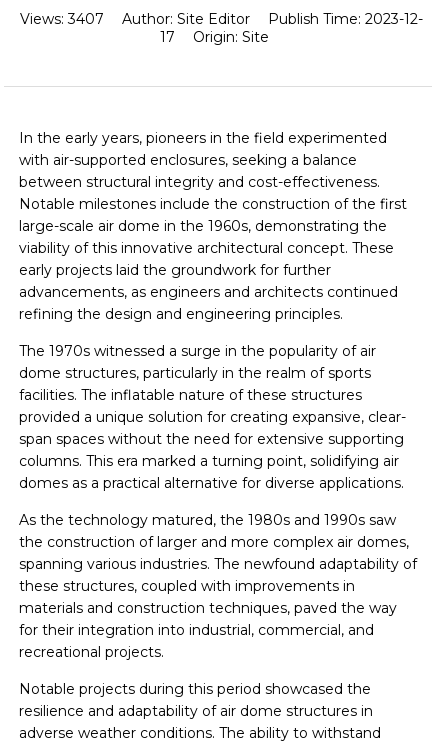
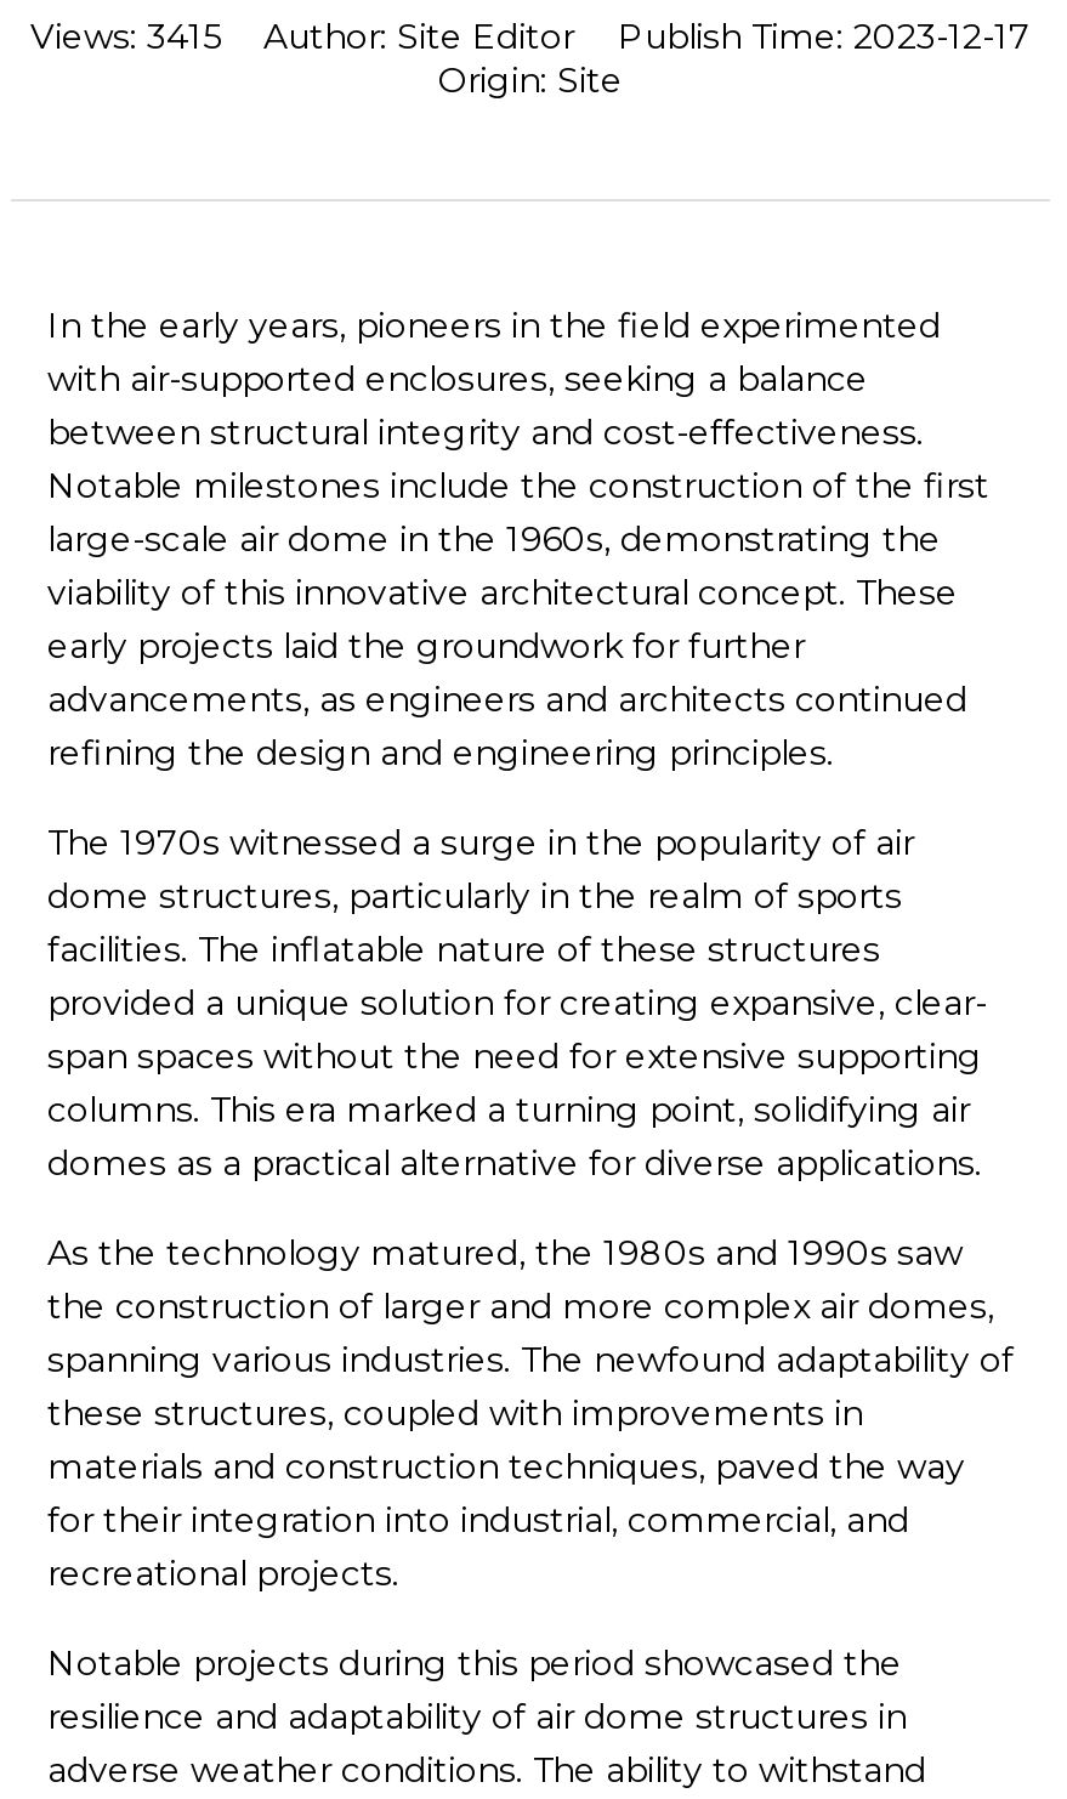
- Views: 3407
+ Views: 3415
